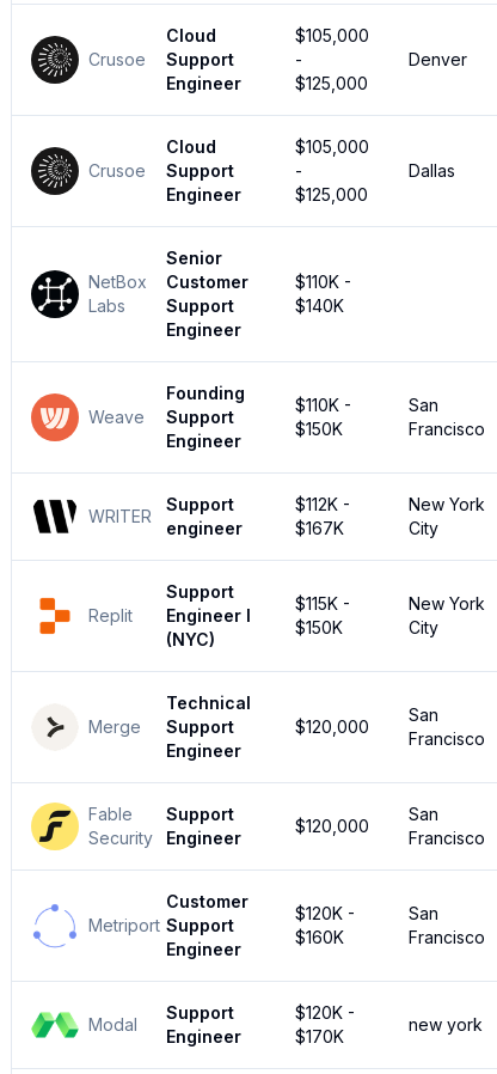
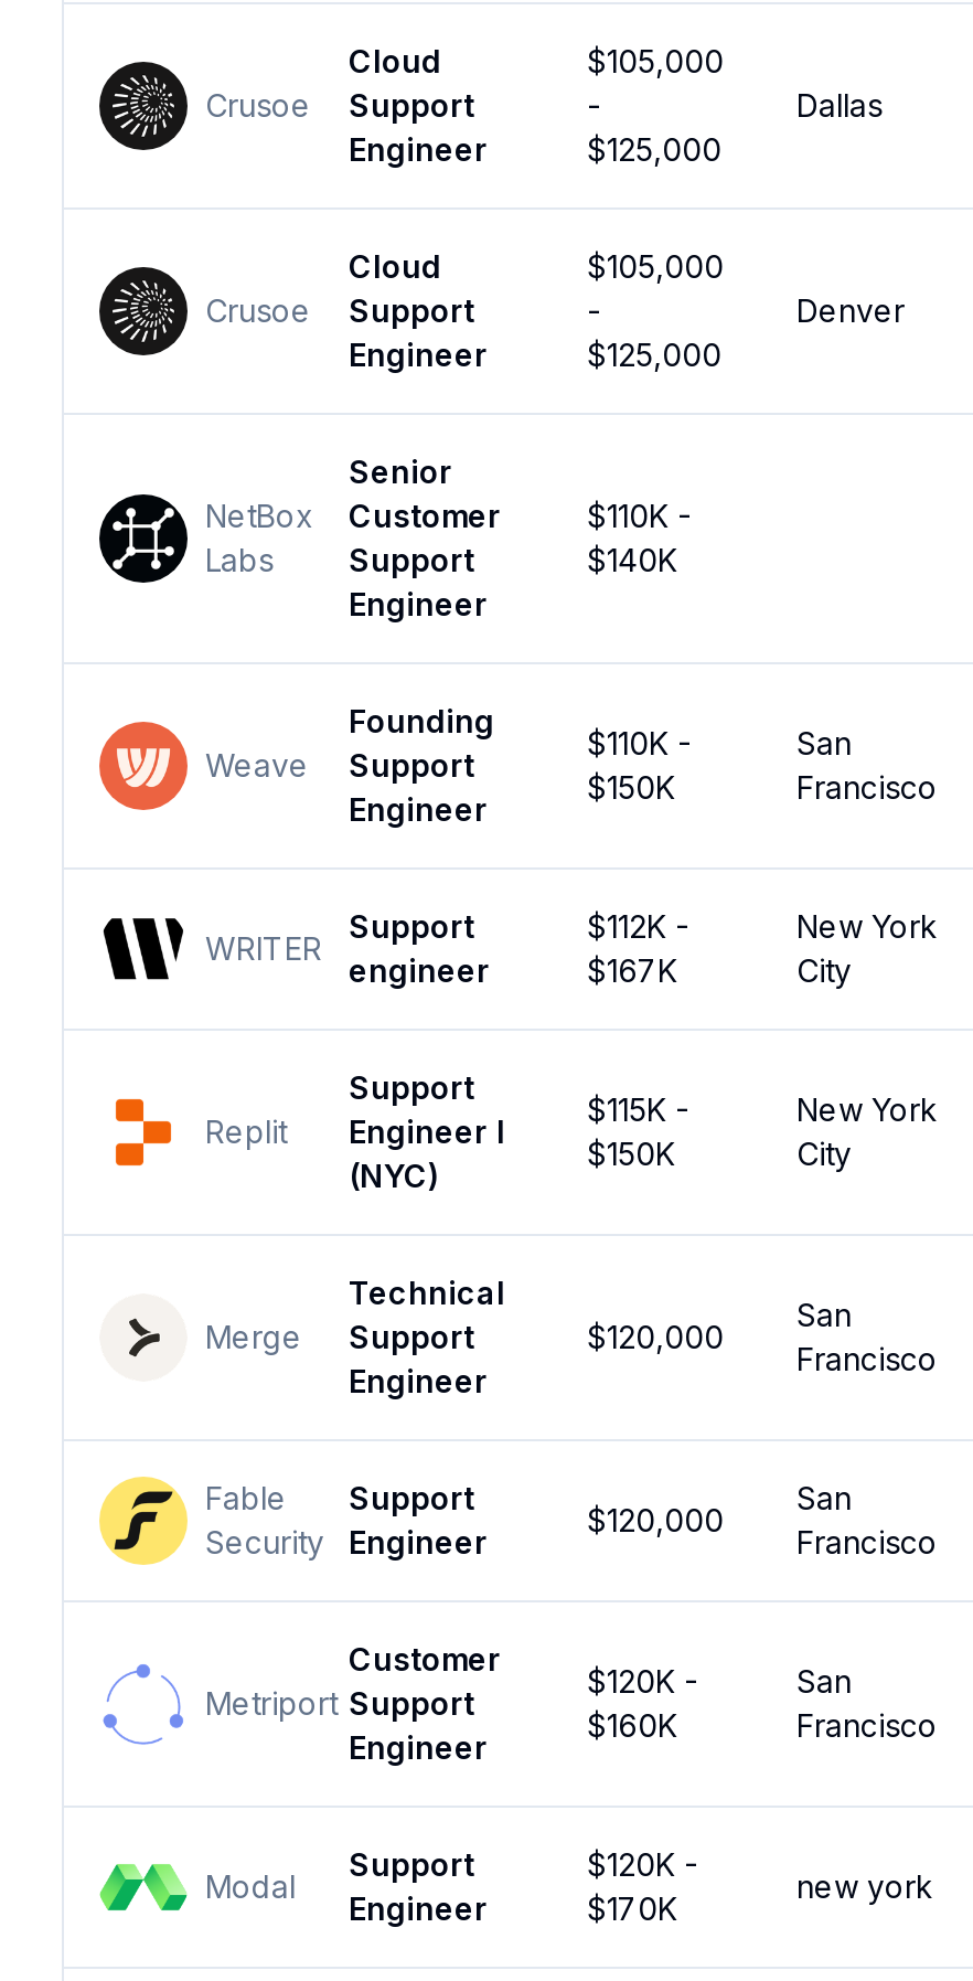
moved down: Denver

moved up: Dallas
